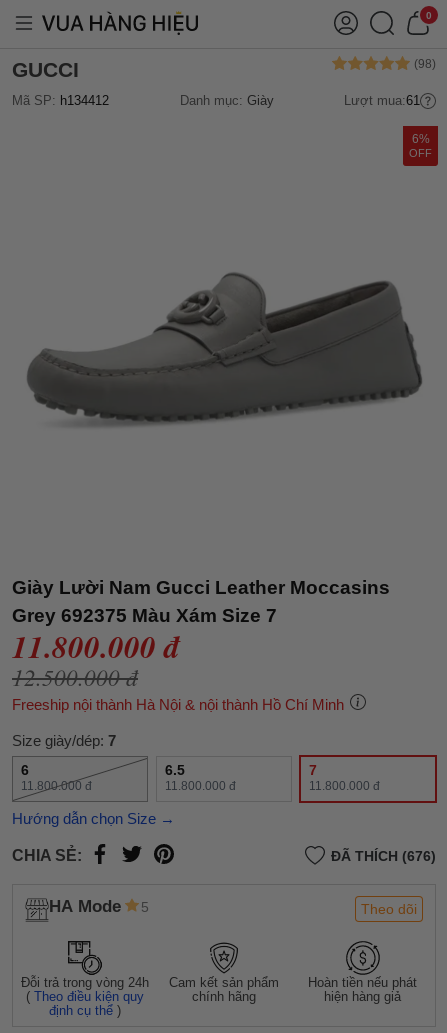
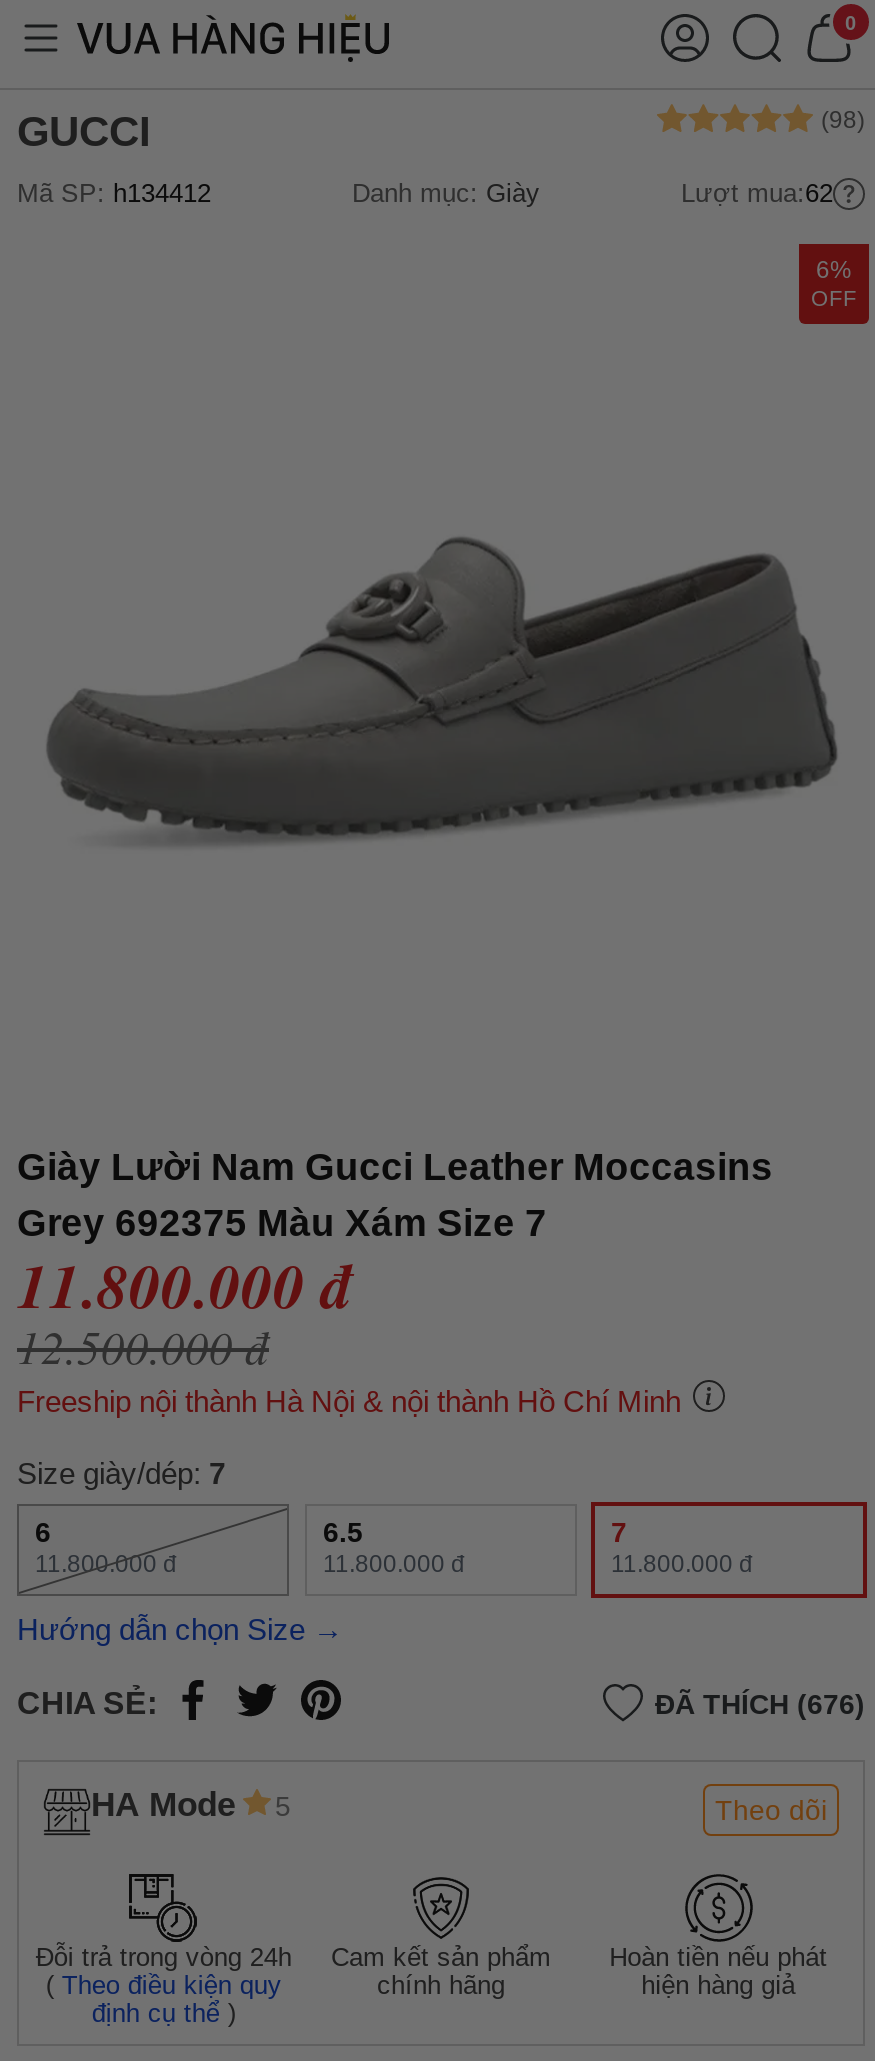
- Lượt mua:61
+ Lượt mua:62
